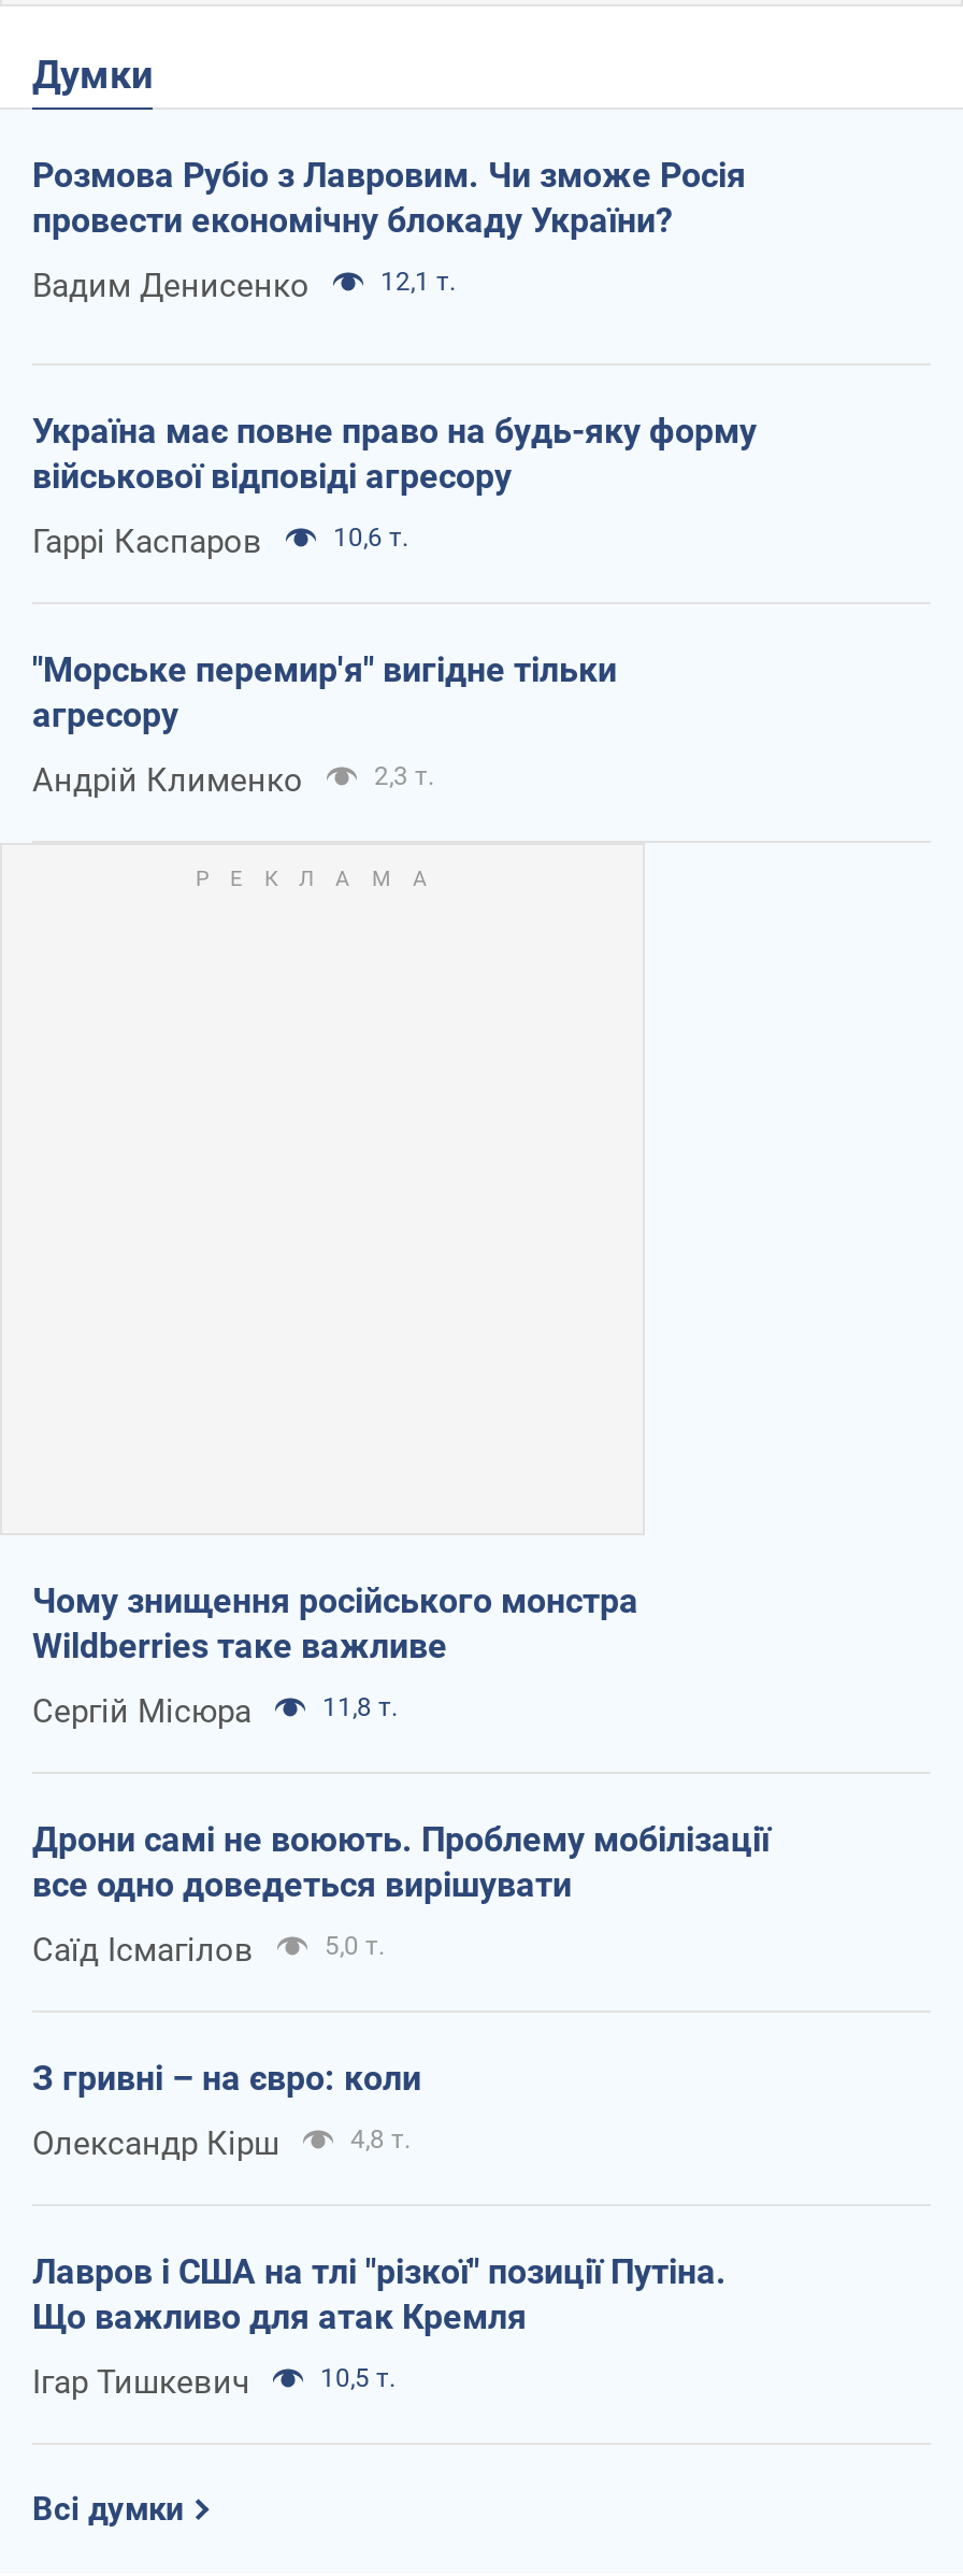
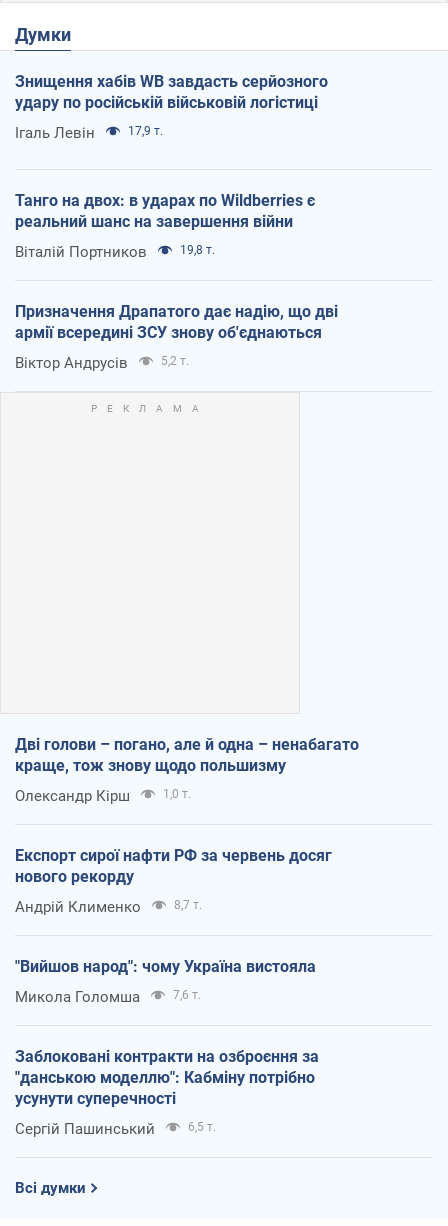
- Розмова Рубіо з Лавровим. Чи зможе Росія
- провести економічну блокаду України?
- Вадим Денисенко
- 12,1 т.
+ Знищення хабів WB завдасть серйозного
+ удару по російській військовій логістиці
+ Ігаль Левін
+ 17,9 т.

- Україна має повне право на будь-яку форму
- військової відповіді агресору
- Гаррі Каспаров
- 10,6 т.
- "Морське перемир'я" вигідне тільки
- агресору
- 2,3 т.
+ Танго на двох: в ударах по Wildberries є
+ реальний шанс на завершення війни
+ Віталій Портников
+ 19,8 т.
+ Призначення Драпатого дає надію, що дві
+ армії всередині ЗСУ знову об'єднаються
+ Віктор Андрусів
+ 5,2 т.

moved down: Андрій Клименко

- Чому знищення російського монстра
- Wildberries таке важливе
- Сергій Місюра
- 11,8 т.
- Дрони самі не воюють. Проблему мобілізації
- все одно доведеться вирішувати
- Саїд Ісмагілов
- 5,0 т.
- З гривні – на євро: коли
+ Дві голови – погано, але й одна – ненабагато
+ краще, тож знову щодо польшизму

- 4,8 т.
- Лавров і США на тлі "різкої" позиції Путіна.
- Що важливо для атак Кремля
- Ігар Тишкевич
- 10,5 т.
+ 1,0 т.
+ Експорт сирої нафти РФ за червень досяг
+ нового рекорду
+ 8,7 т.
+ "Вийшов народ": чому Україна вистояла
+ Микола Голомша
+ 7,6 т.
+ Заблоковані контракти на озброєння за
+ "данською моделлю": Кабміну потрібно
+ усунути суперечності
+ Сергій Пашинський
+ 6,5 т.

moved up: Олександр Кірш
